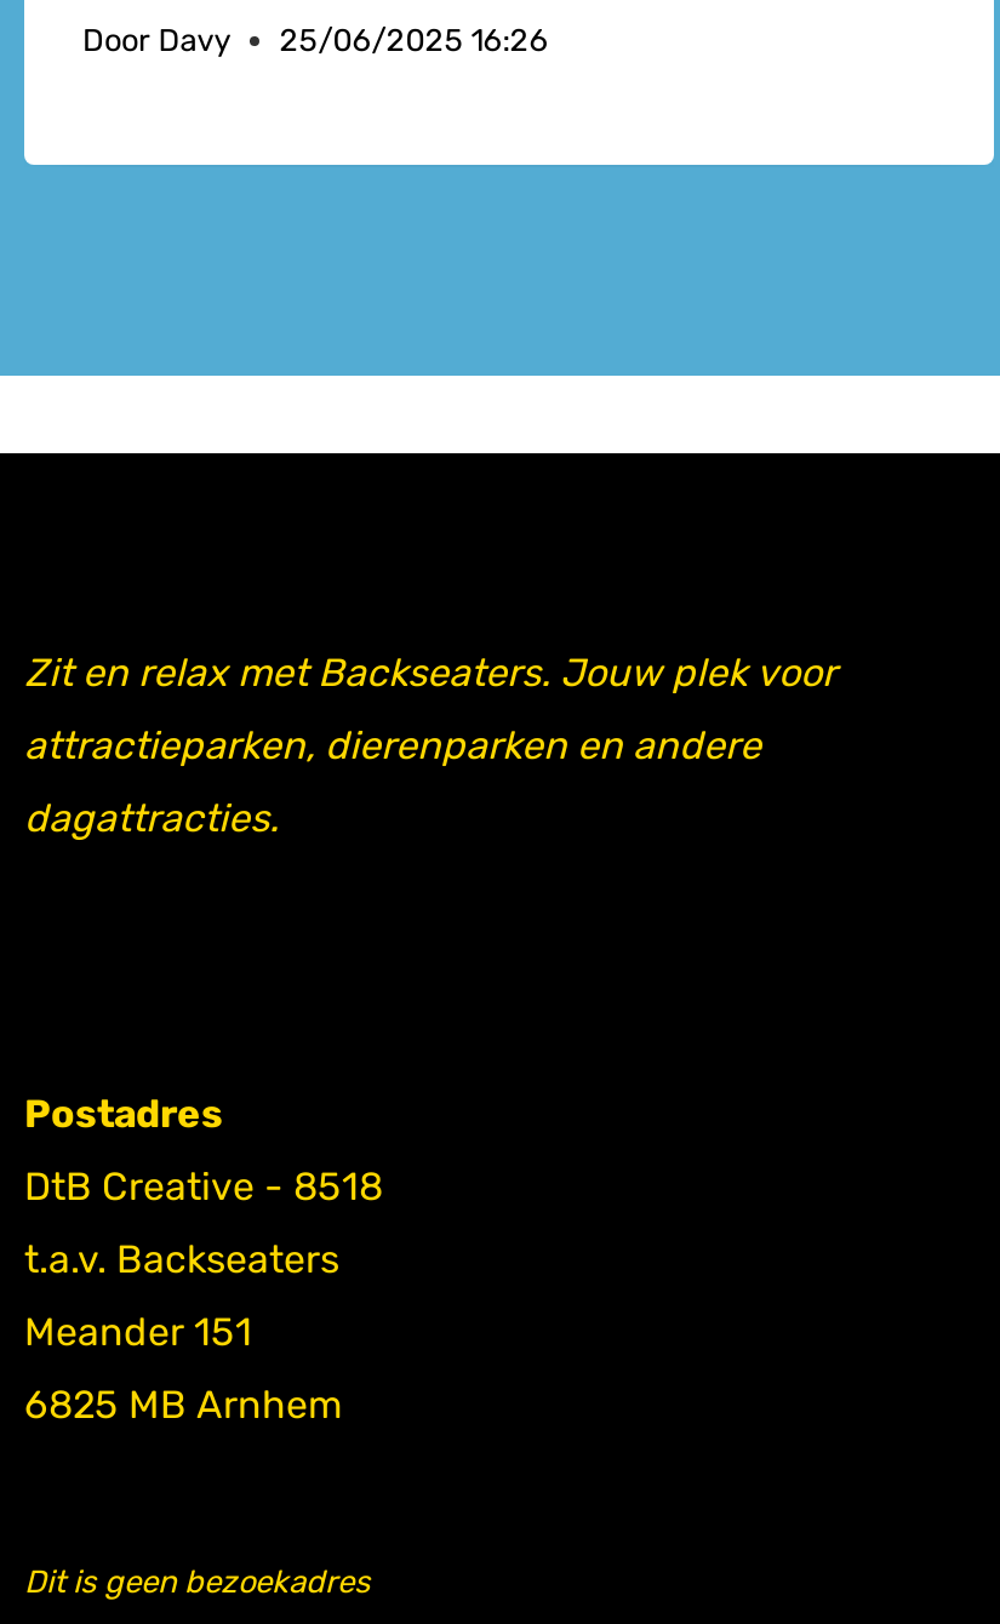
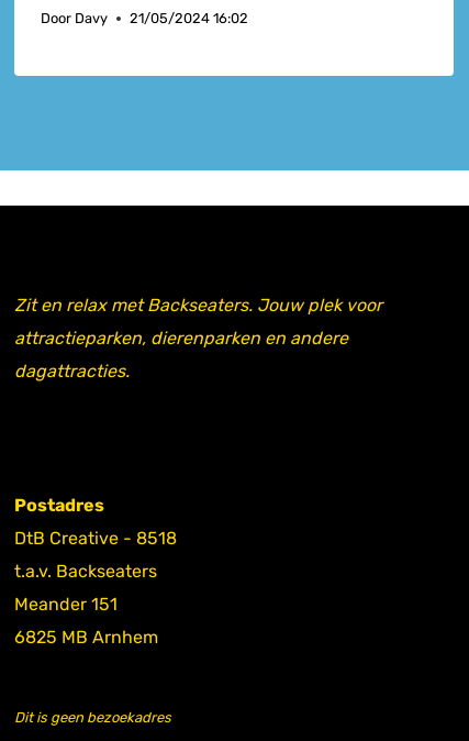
- Door Davy 25/06/2025 16:26
+ Door Davy 21/05/2024 16:02
